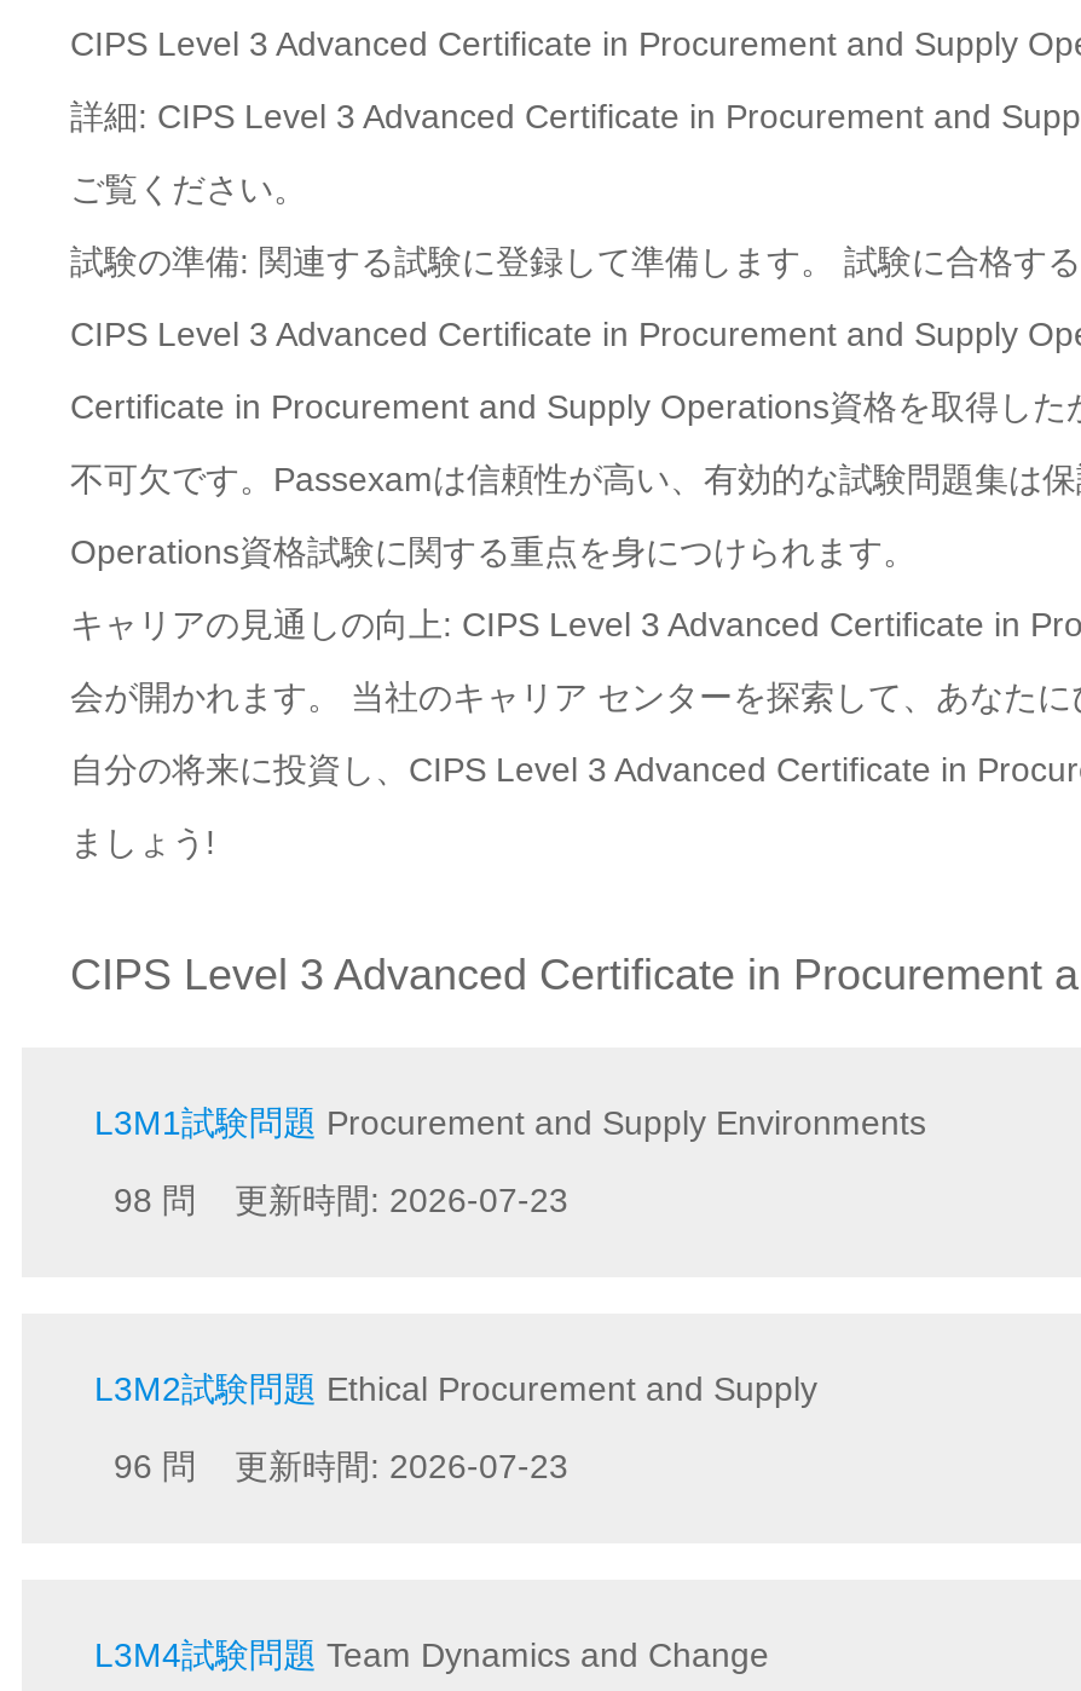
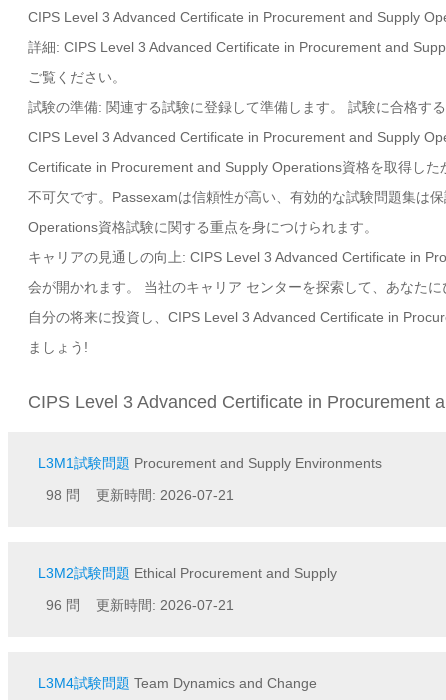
- 98 問 更新時間: 2026-07-23
+ 98 問 更新時間: 2026-07-21

- 96 問 更新時間: 2026-07-23
+ 96 問 更新時間: 2026-07-21
